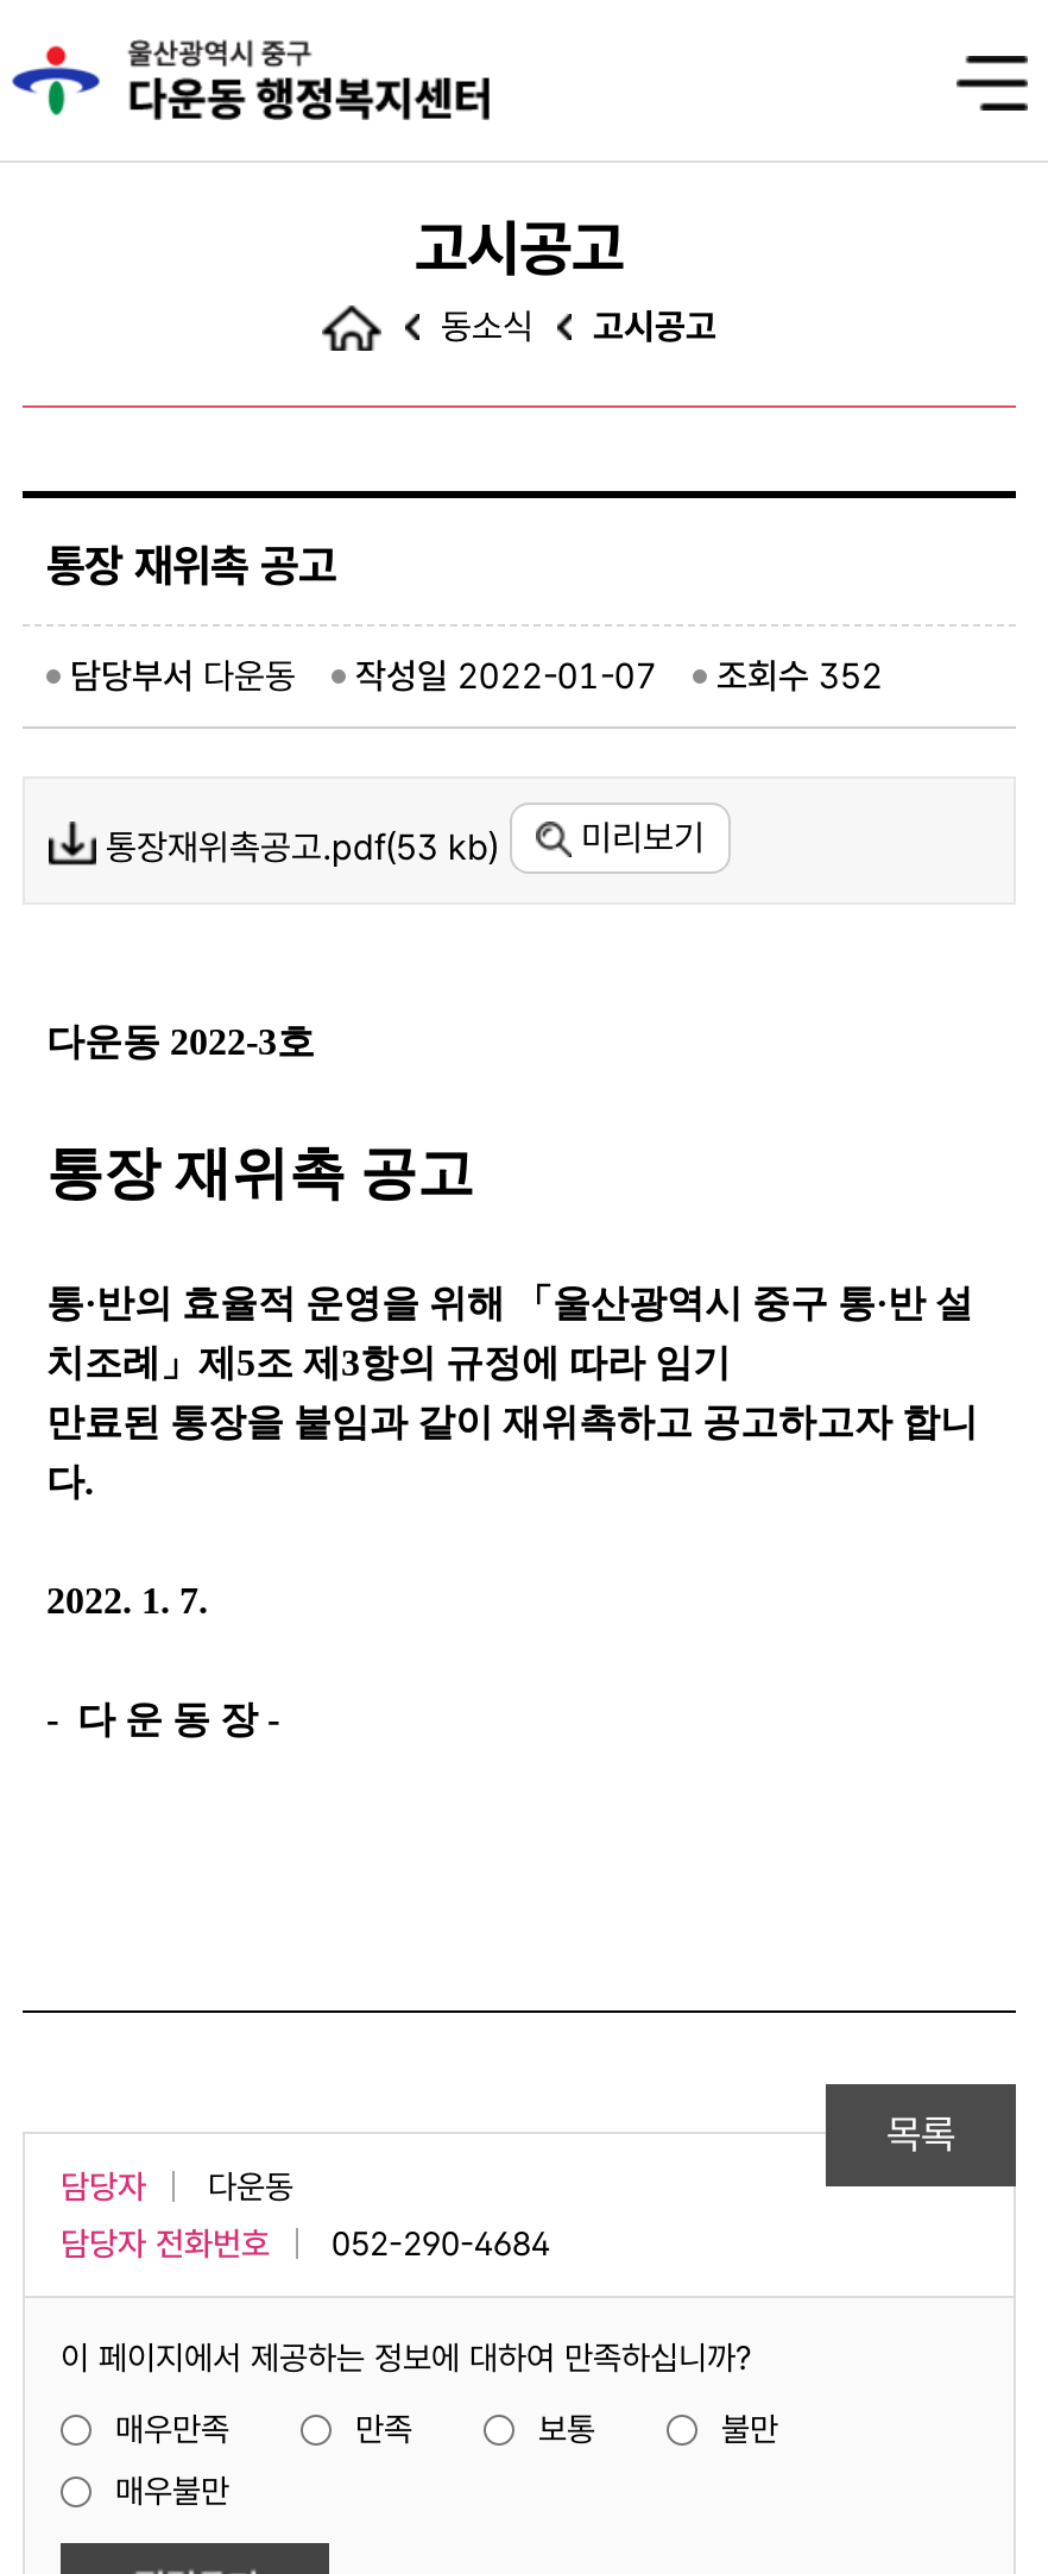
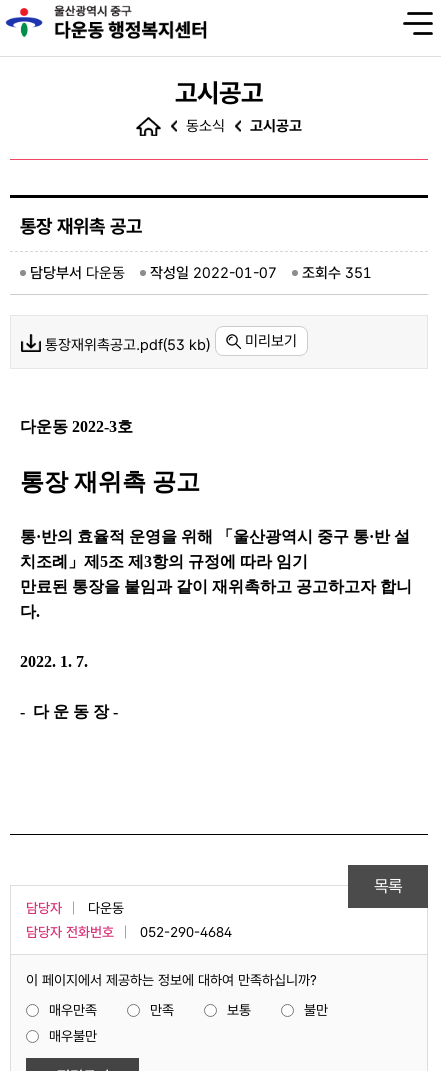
- 담당부서 다운동 작성일 2022-01-07 조회수 352
+ 담당부서 다운동 작성일 2022-01-07 조회수 351
